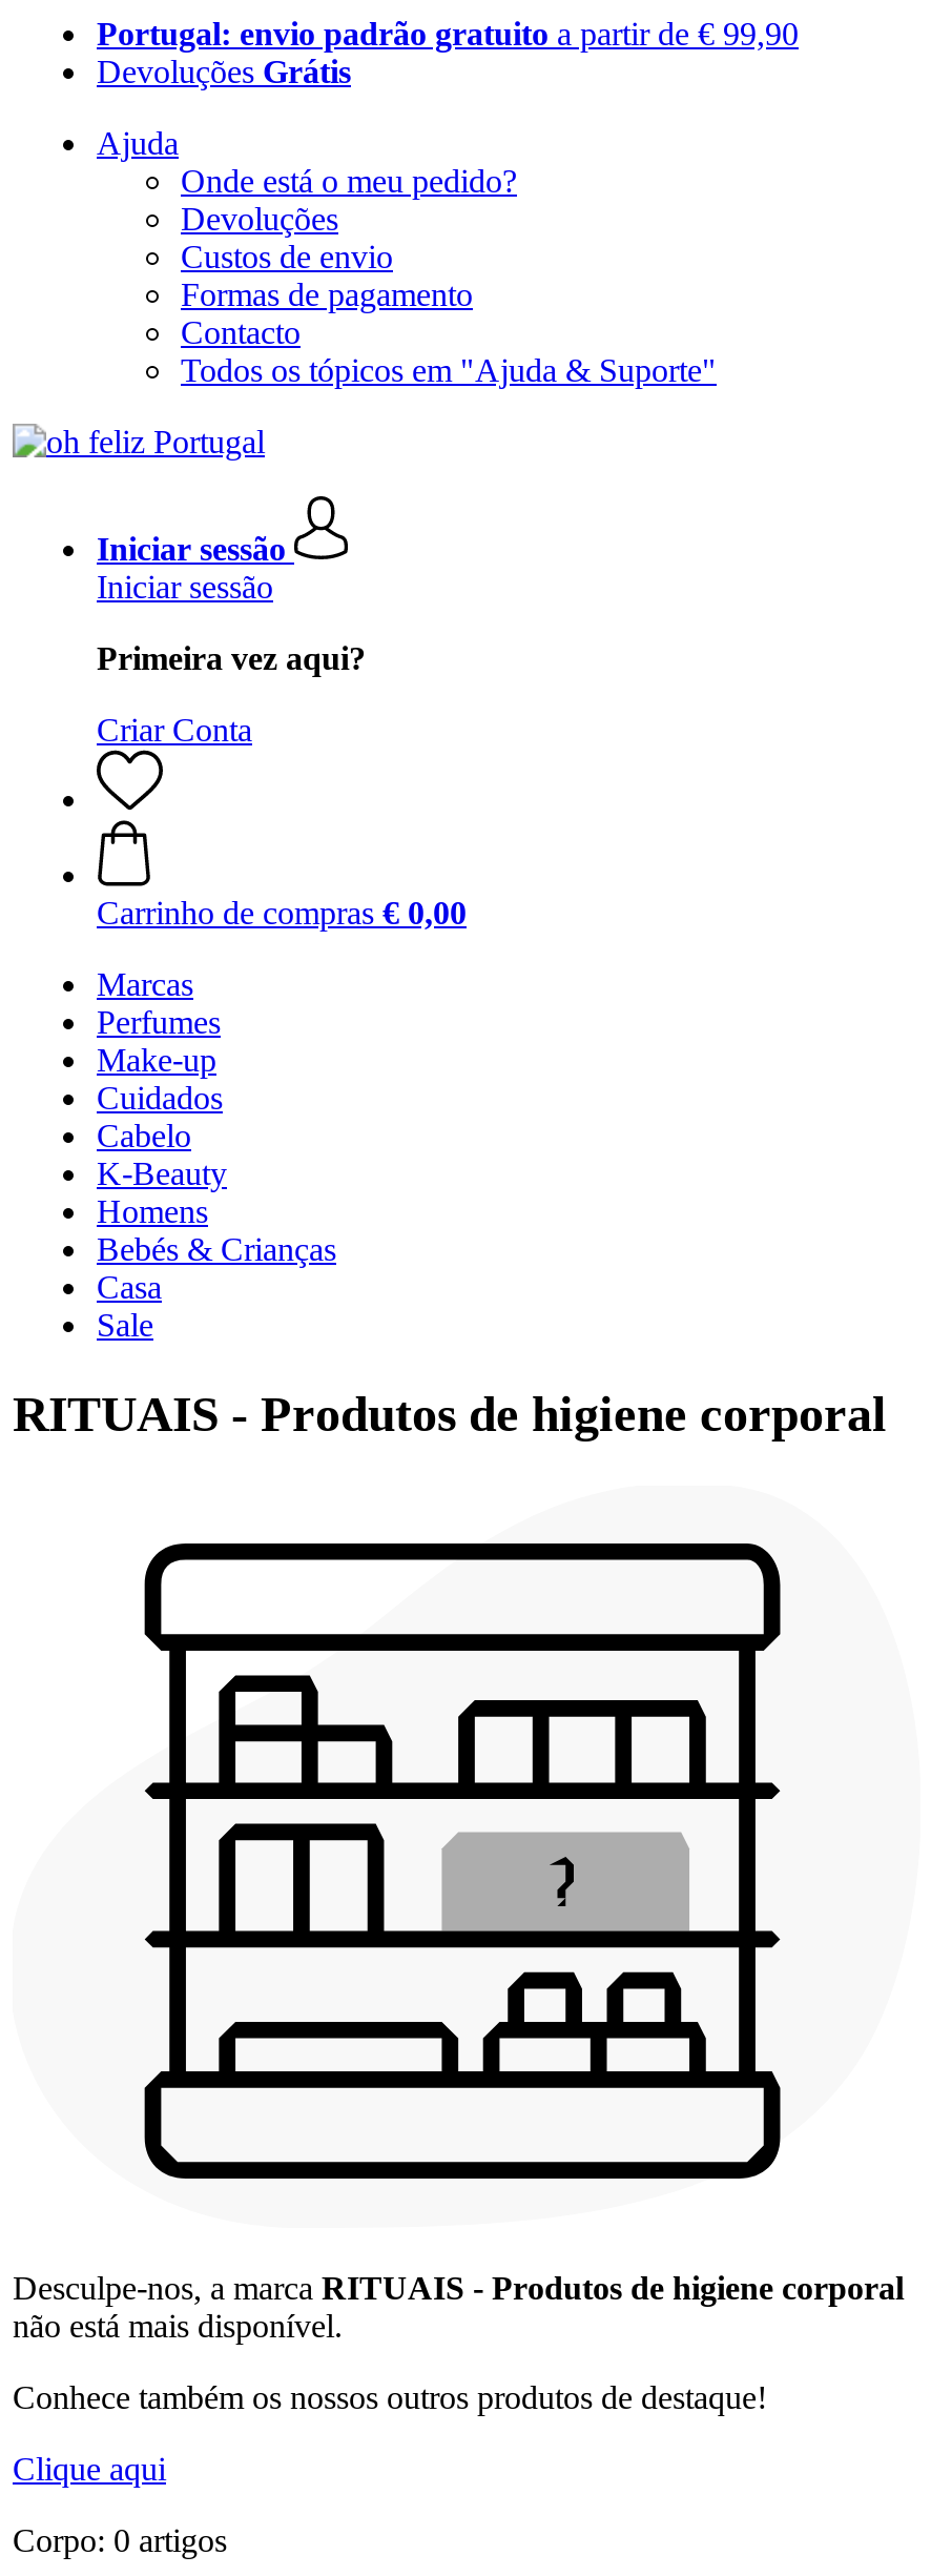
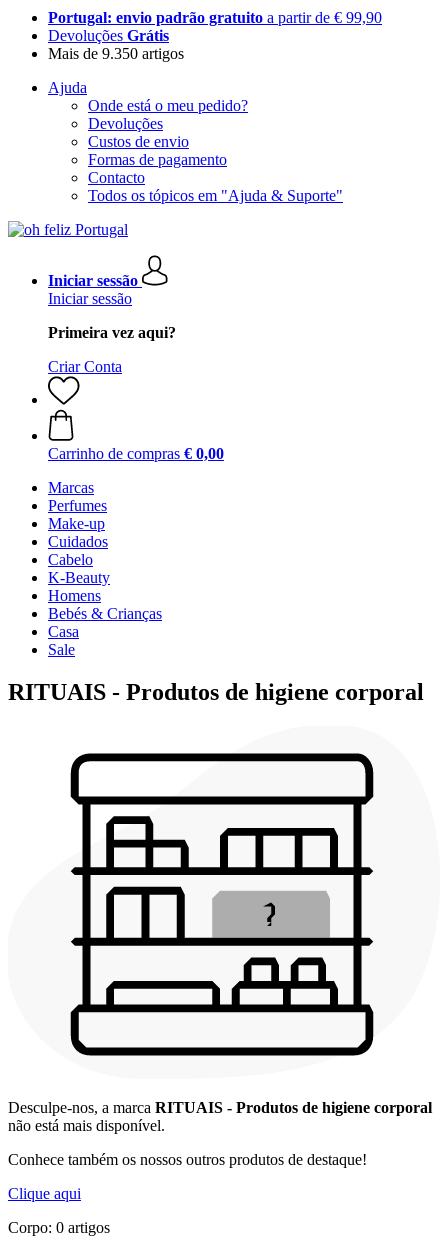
+ Mais de 9.350 artigos
